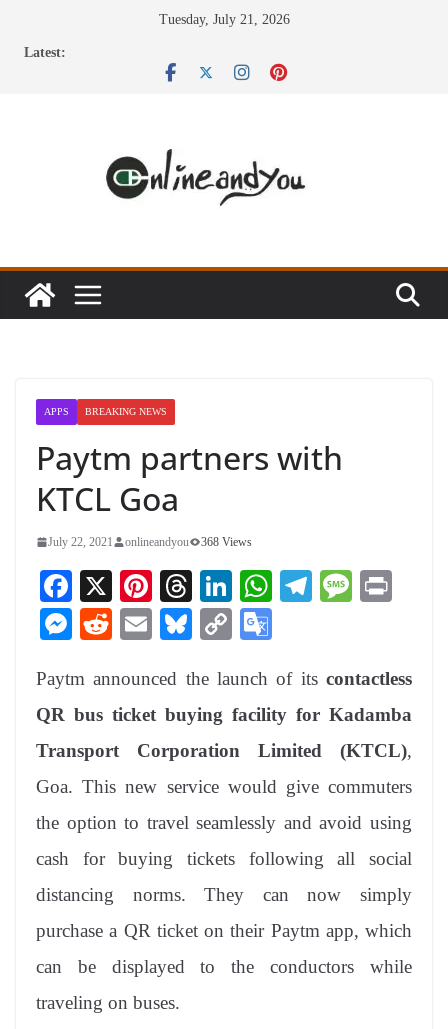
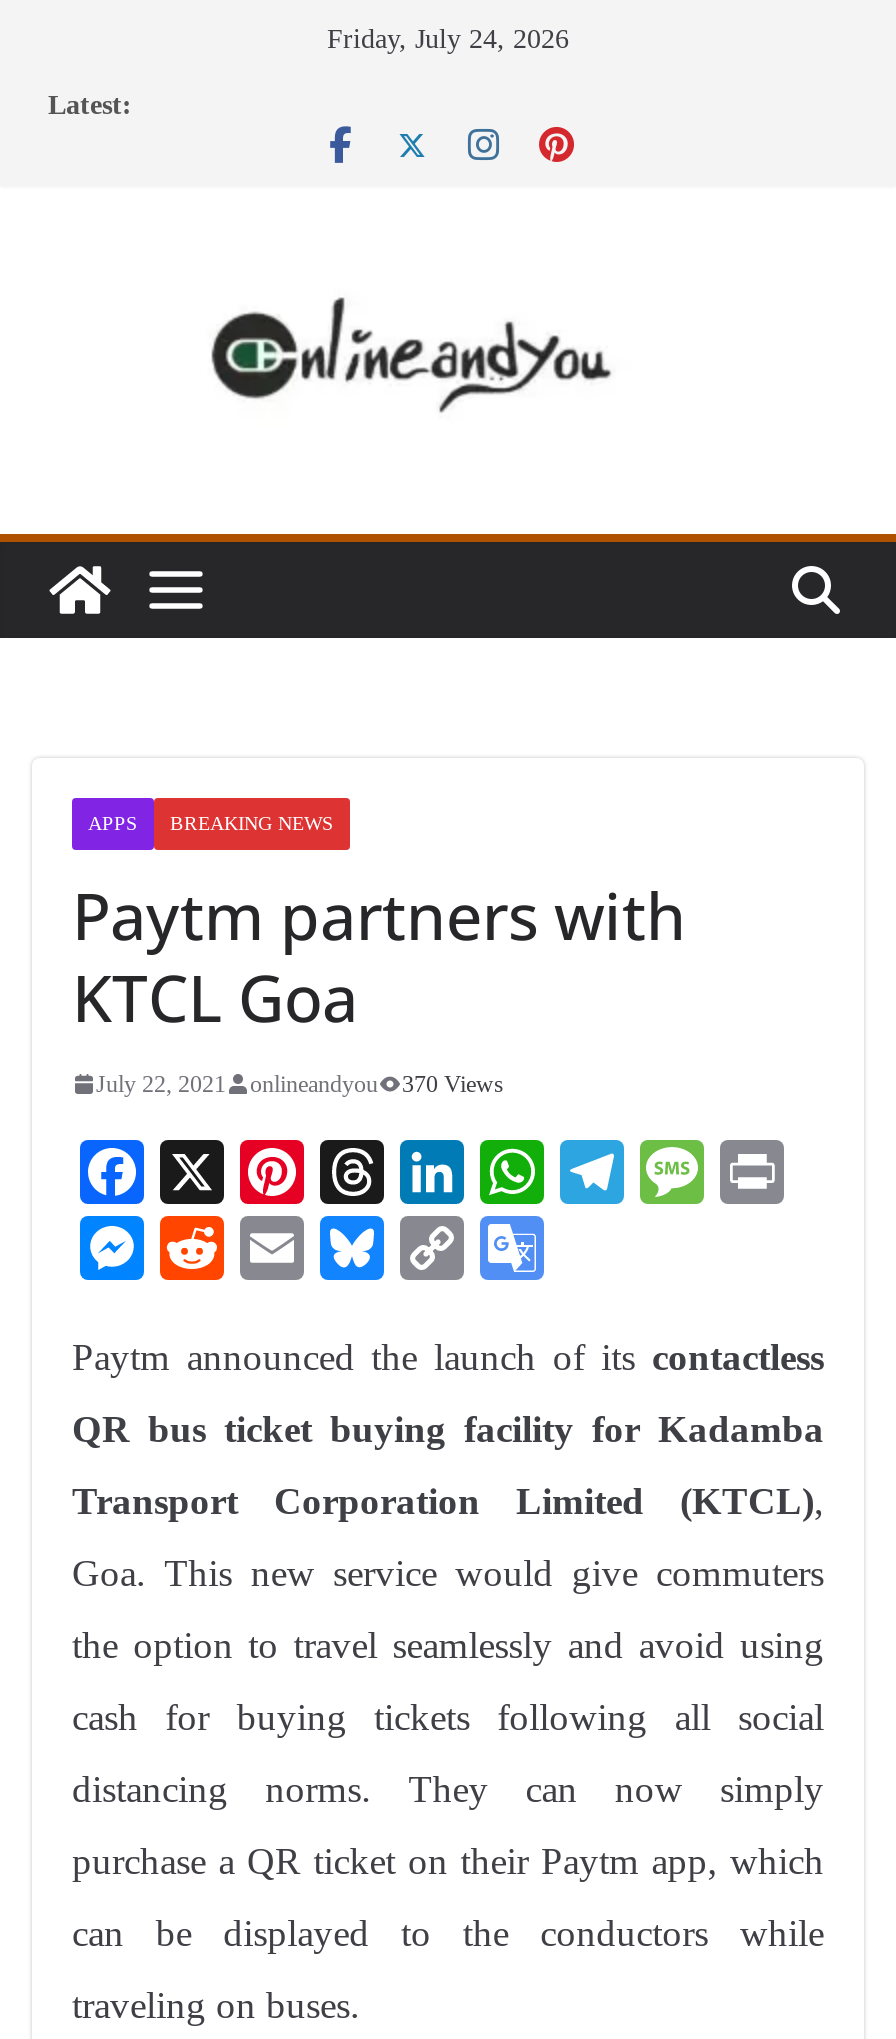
- Tuesday, July 21, 2026
+ Friday, July 24, 2026

- July 22, 2021 onlineandyou 368 Views
+ July 22, 2021 onlineandyou 370 Views
